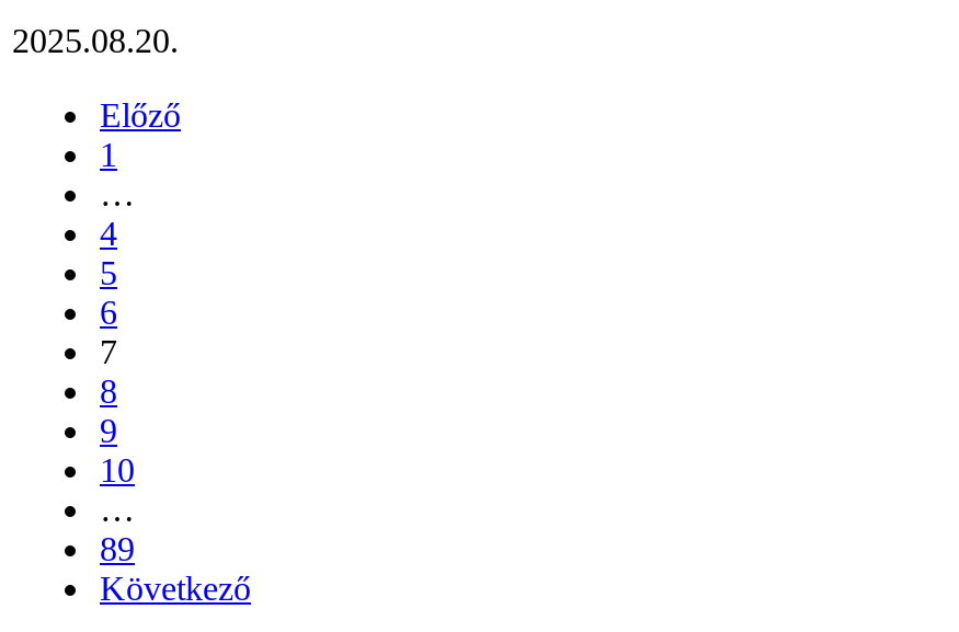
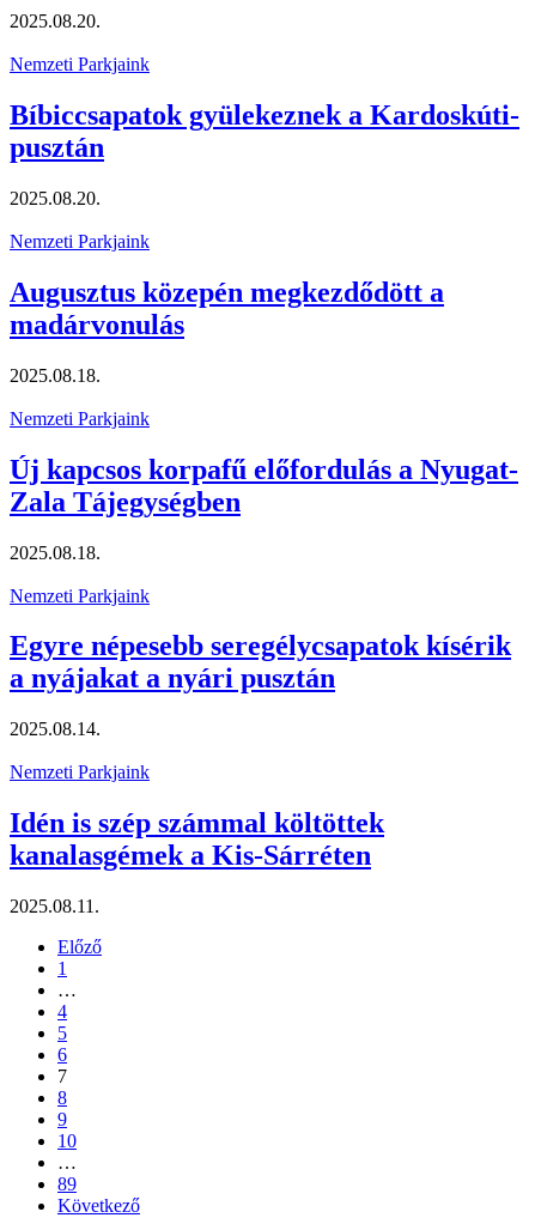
+ Nemzeti Parkjaink
+ Bíbiccsapatok gyülekeznek a Kardoskúti-
+ pusztán
+ 2025.08.20.
+ Nemzeti Parkjaink
+ Augusztus közepén megkezdődött a
+ madárvonulás
+ 2025.08.18.
+ Nemzeti Parkjaink
+ Új kapcsos korpafű előfordulás a Nyugat-
+ Zala Tájegységben
+ 2025.08.18.
+ Nemzeti Parkjaink
+ Egyre népesebb seregélycsapatok kísérik
+ a nyájakat a nyári pusztán
+ 2025.08.14.
+ Nemzeti Parkjaink
+ Idén is szép számmal költöttek
+ kanalasgémek a Kis-Sárréten
+ 2025.08.11.
